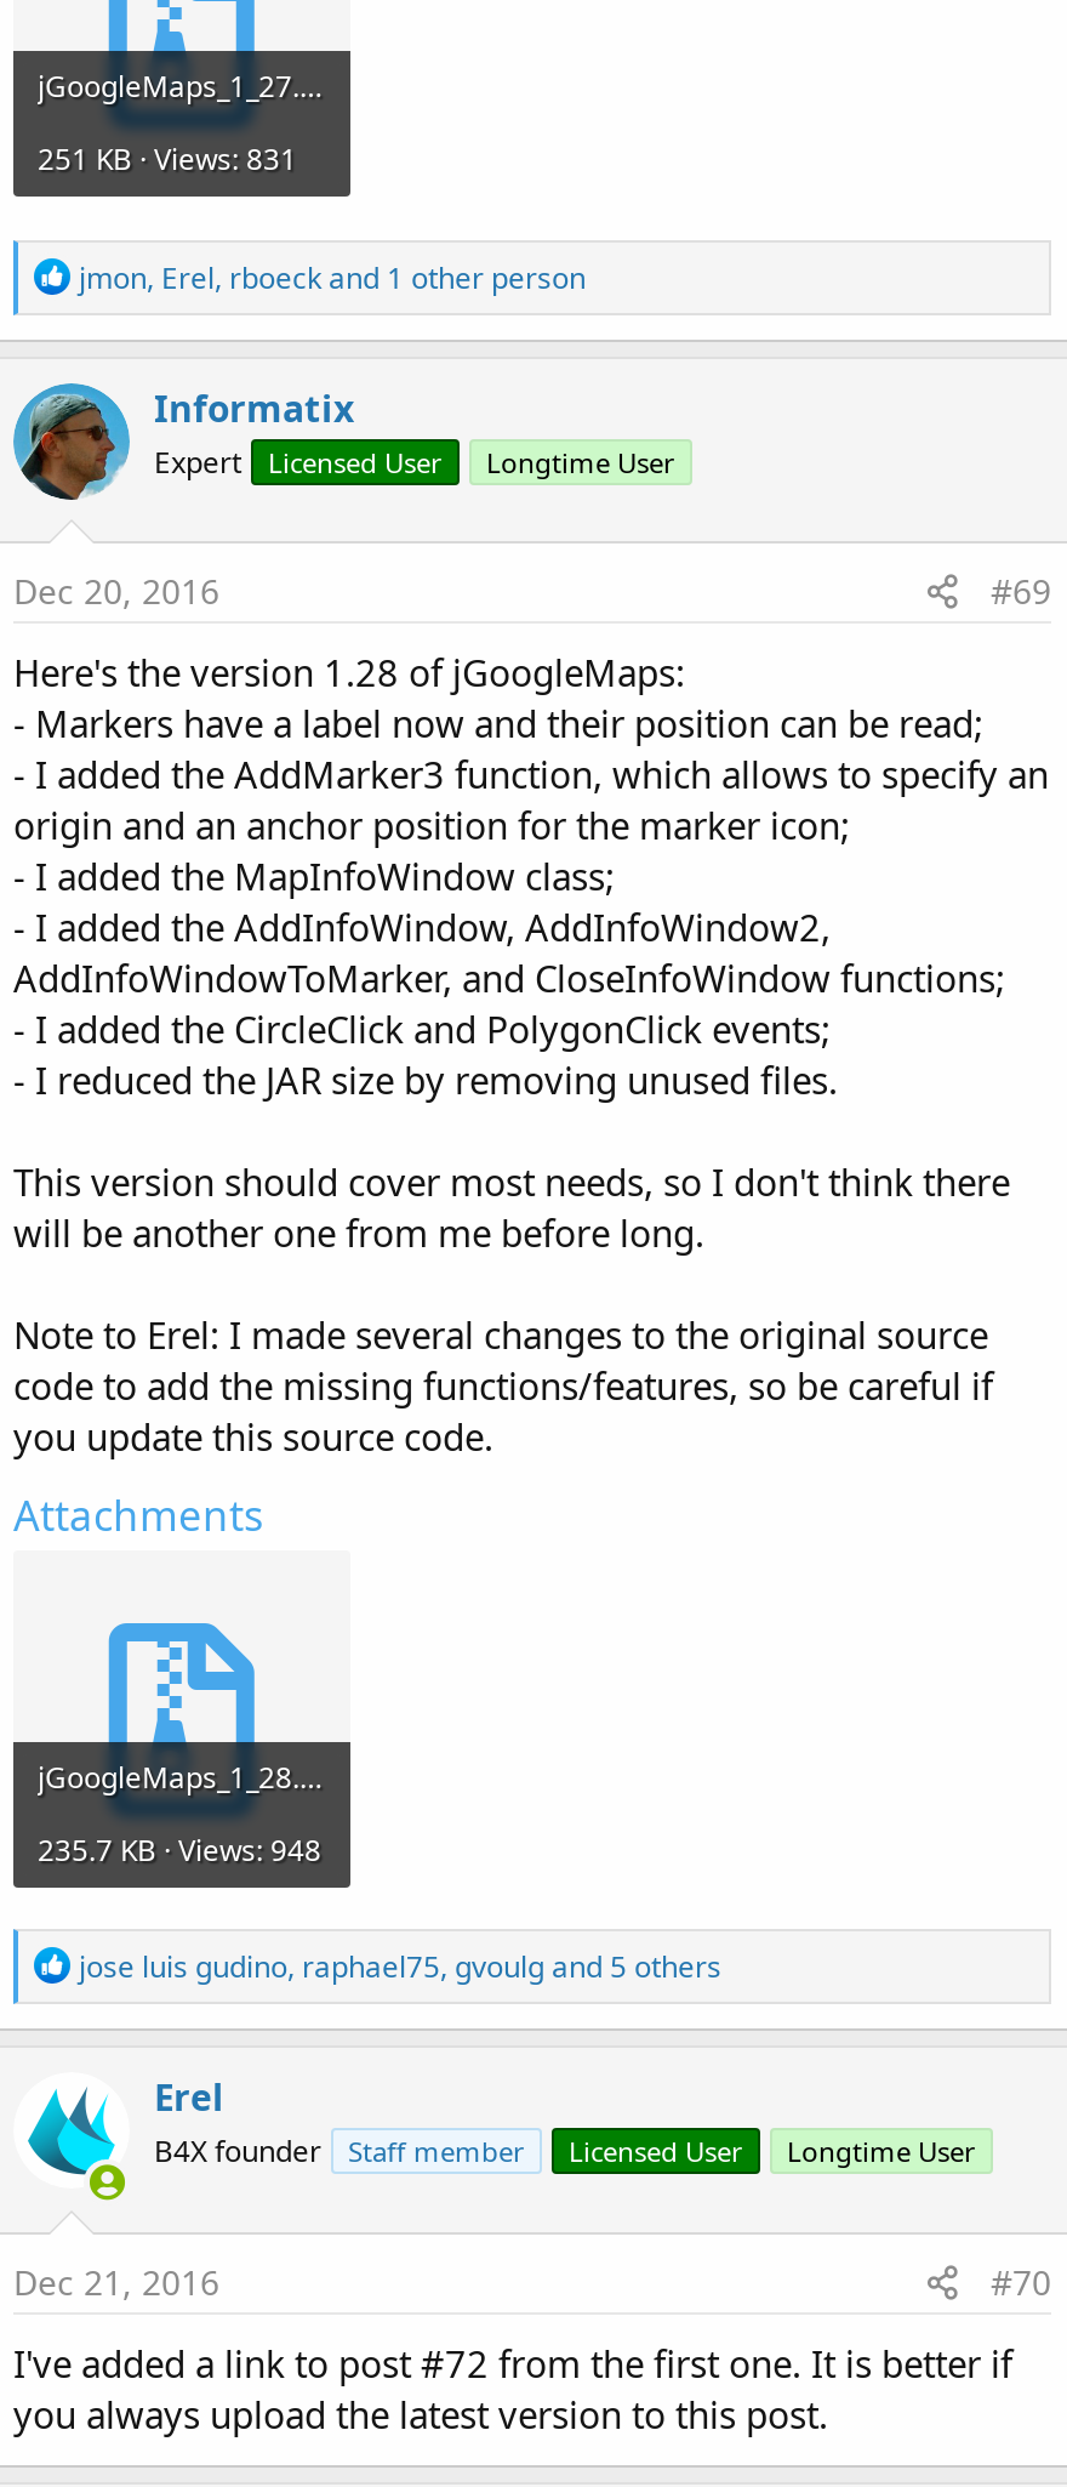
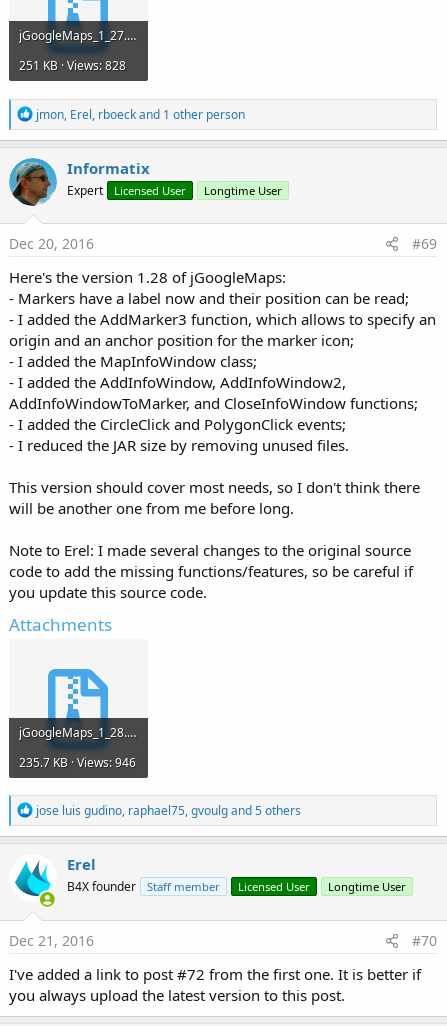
- 251 KB · Views: 831
+ 251 KB · Views: 828

- 235.7 KB · Views: 948
+ 235.7 KB · Views: 946
